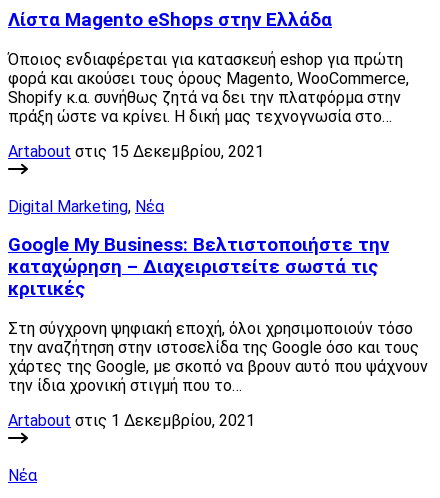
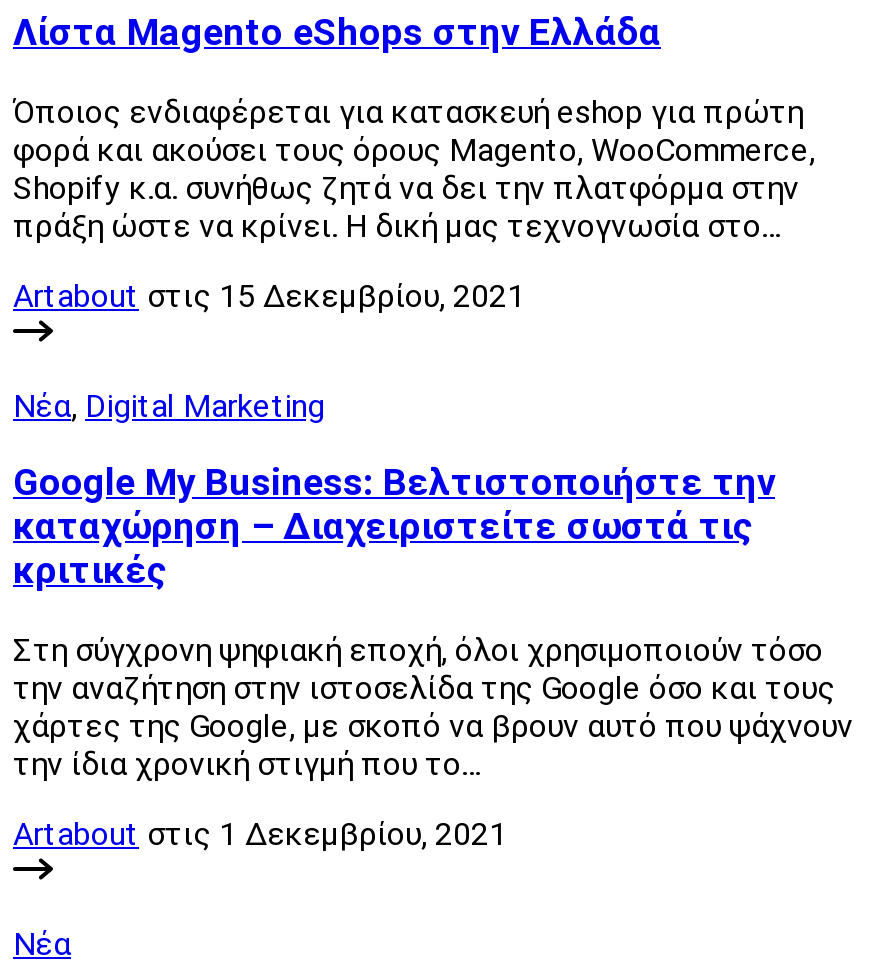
- Digital Marketing, Νέα
+ Νέα, Digital Marketing
